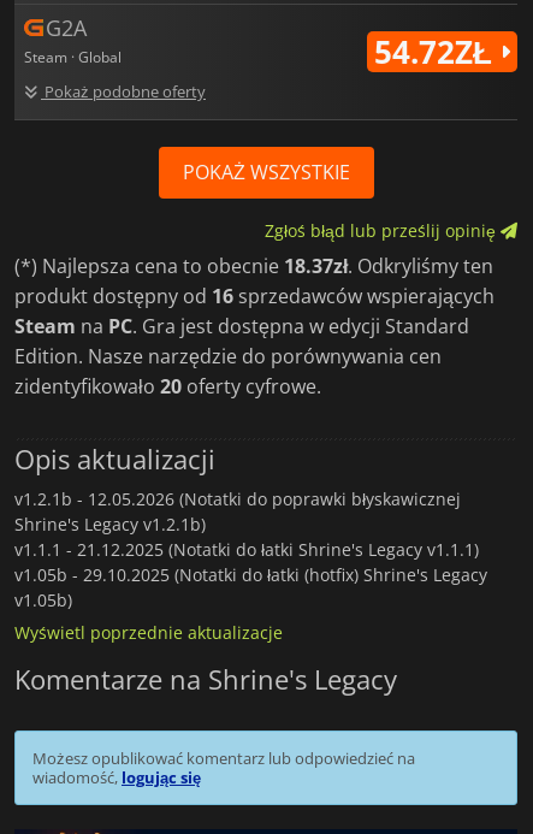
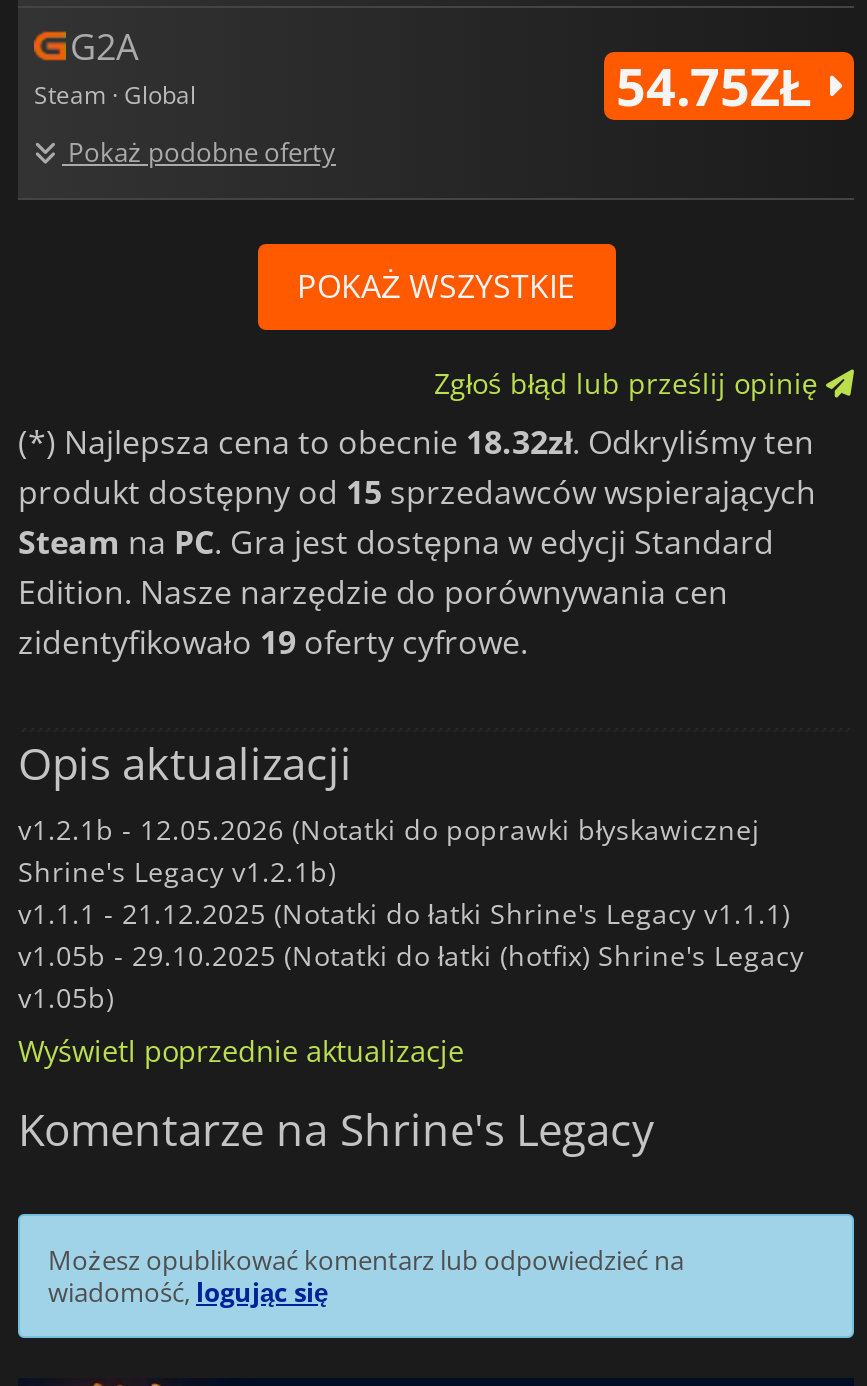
- 54.72ZŁ
+ 54.75ZŁ

- (*) Najlepsza cena to obecnie 18.37zł. Odkryliśmy ten
+ (*) Najlepsza cena to obecnie 18.32zł. Odkryliśmy ten

- produkt dostępny od 16 sprzedawców wspierających
+ produkt dostępny od 15 sprzedawców wspierających

- zidentyfikowało 20 oferty cyfrowe.
+ zidentyfikowało 19 oferty cyfrowe.
